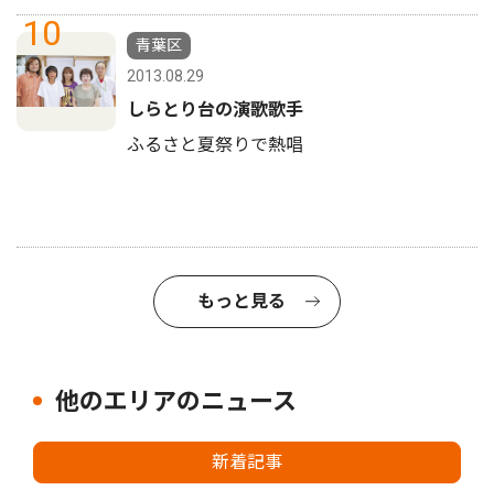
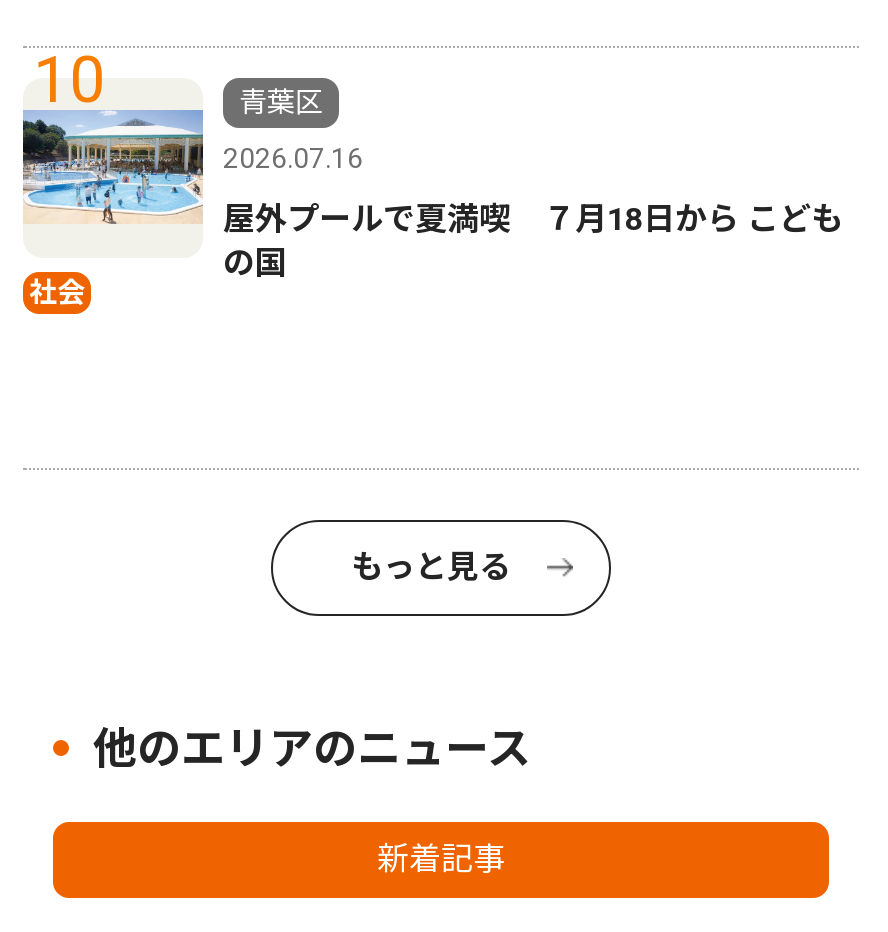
- [image]
- 2013.08.29
- しらとり台の演歌歌手
- ふるさと夏祭りで熱唱
+ [image]
+ 2026.07.16
+ 屋外プールで夏満喫 ７月18日から こども
+ の国

+ 社会
